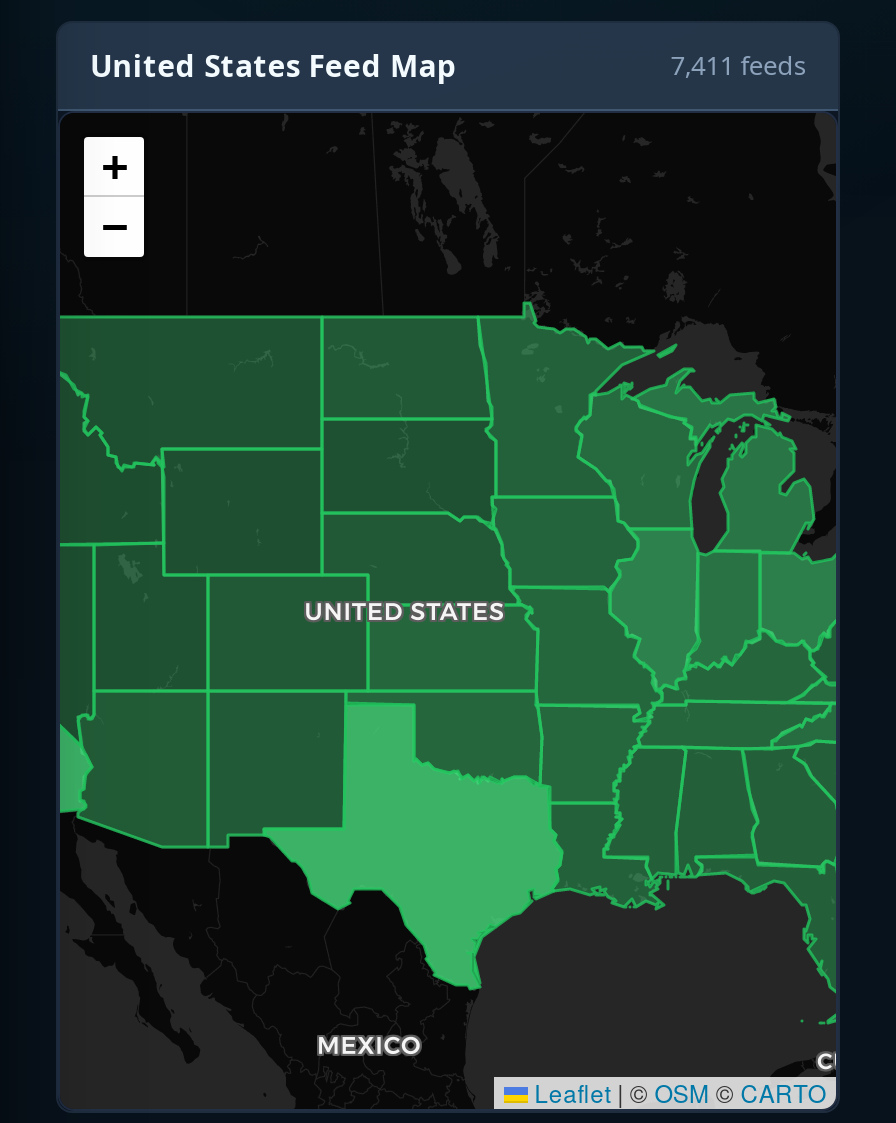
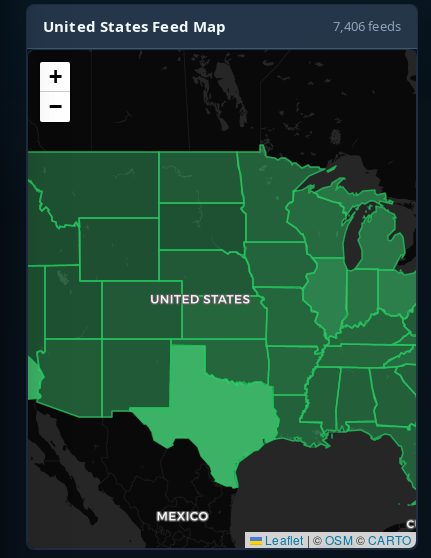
- 7,411 feeds
+ 7,406 feeds
